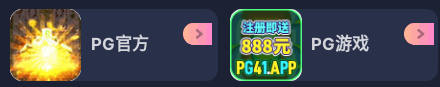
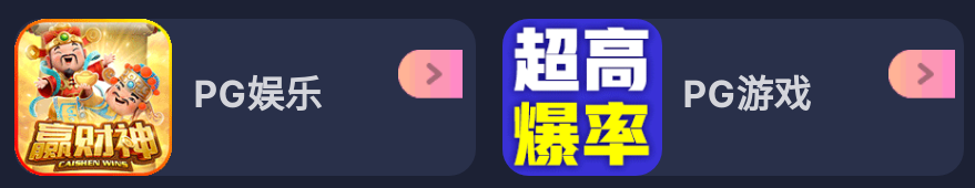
- [image]
- PG官方
+ [image]
+ PG娱乐

- [image]
+ [image]
